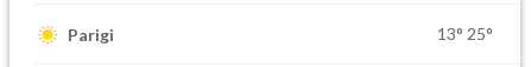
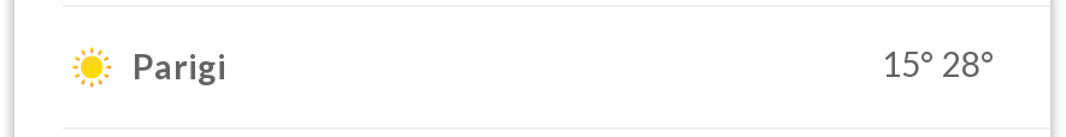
- 13° 25°
+ 15° 28°
